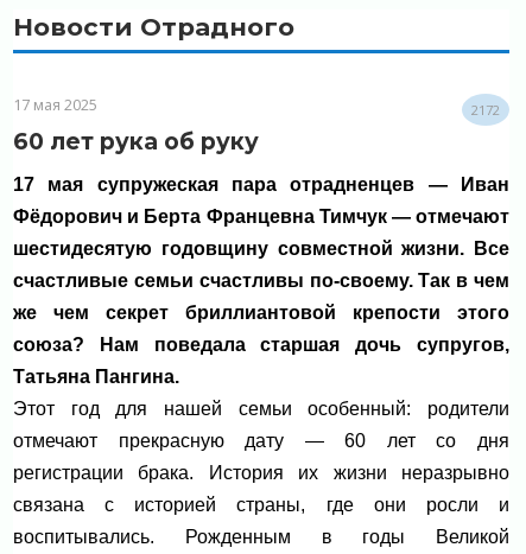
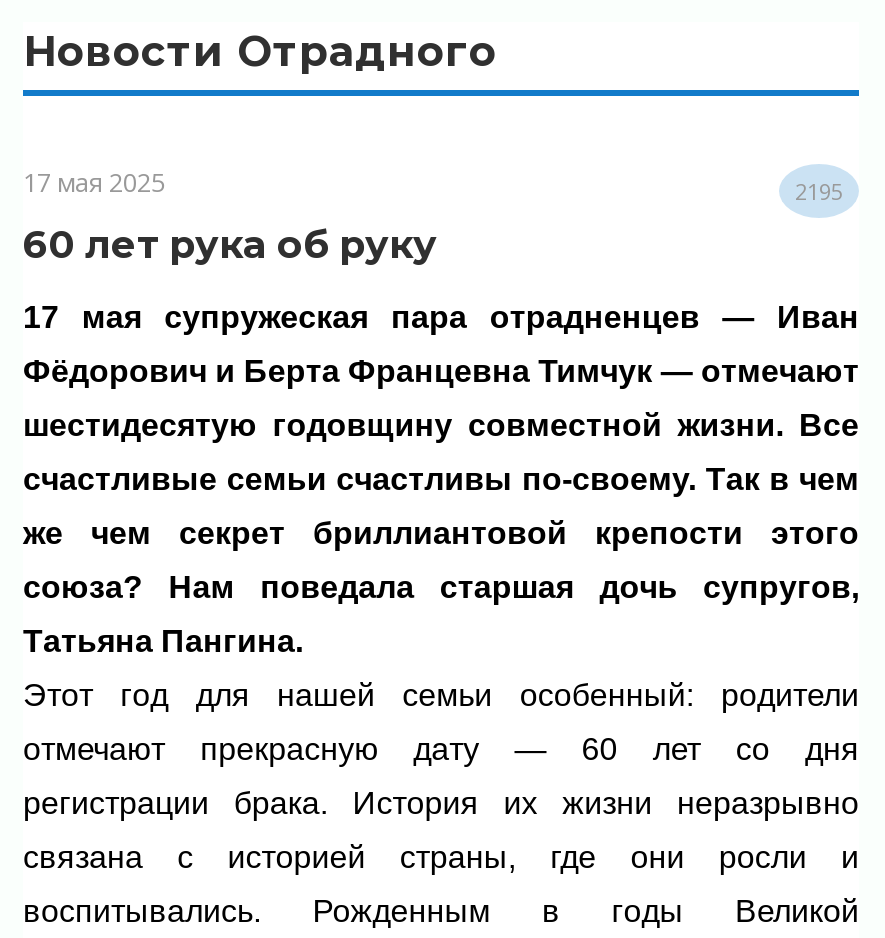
- 2172
+ 2195
